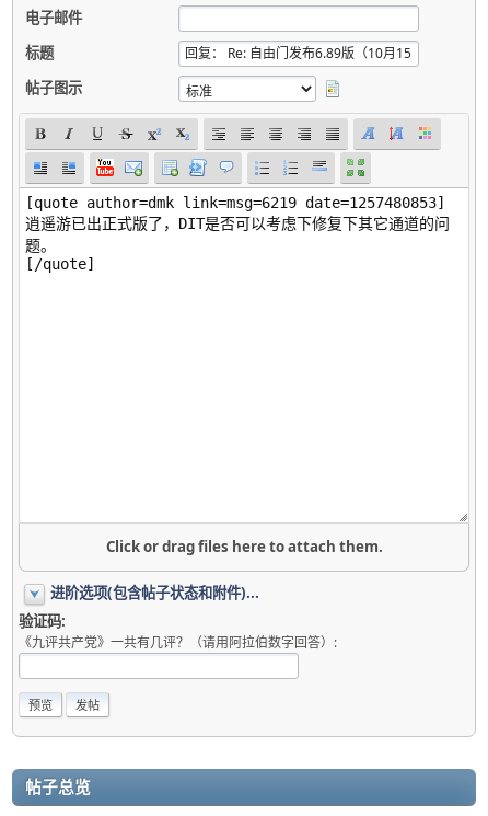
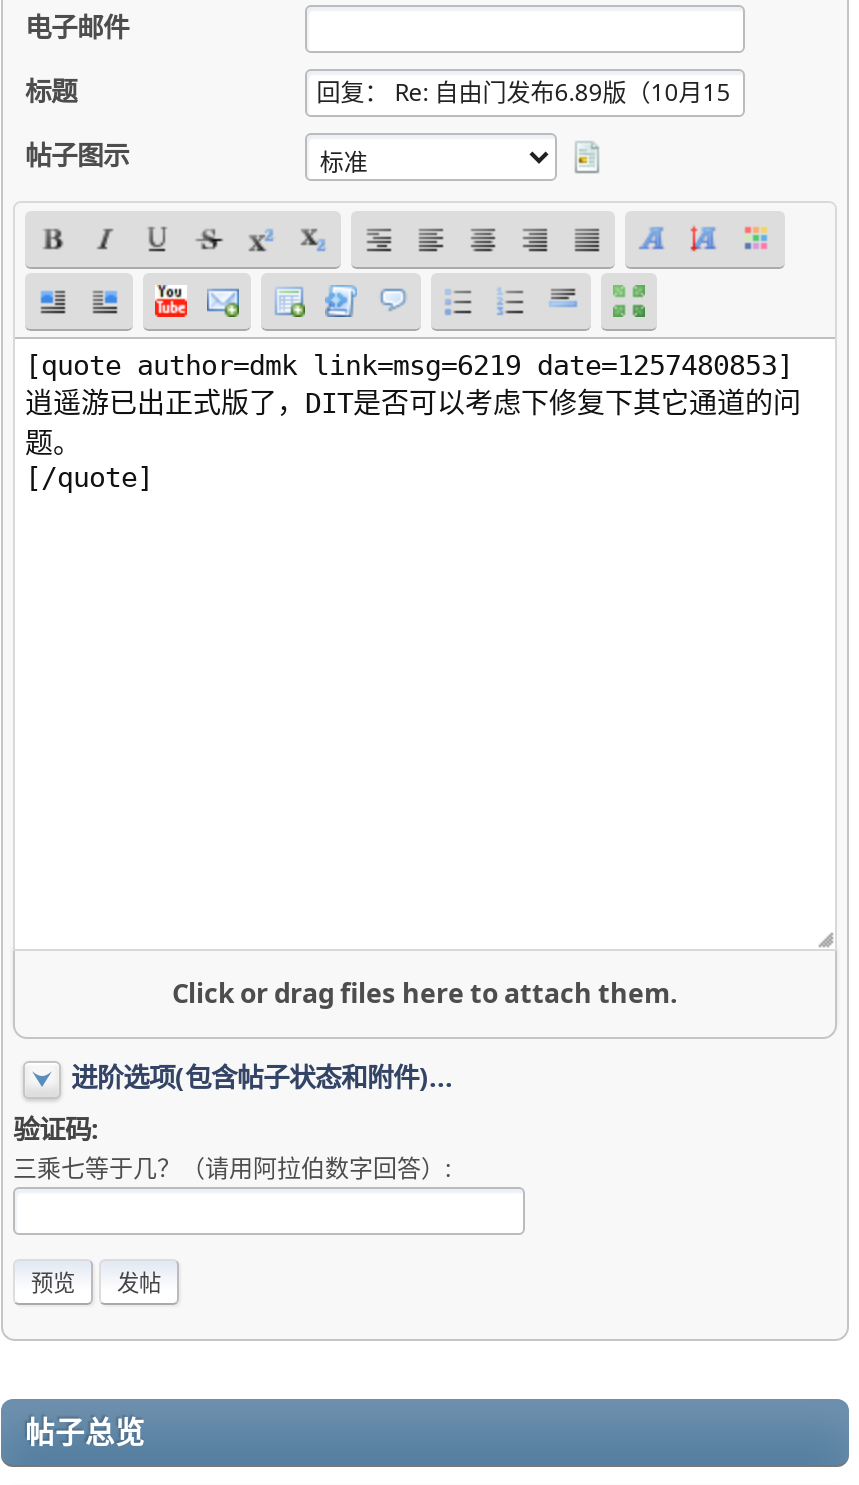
- 《九评共产党》一共有几评？（请用阿拉伯数字回答）:
+ 三乘七等于几？（请用阿拉伯数字回答）:
